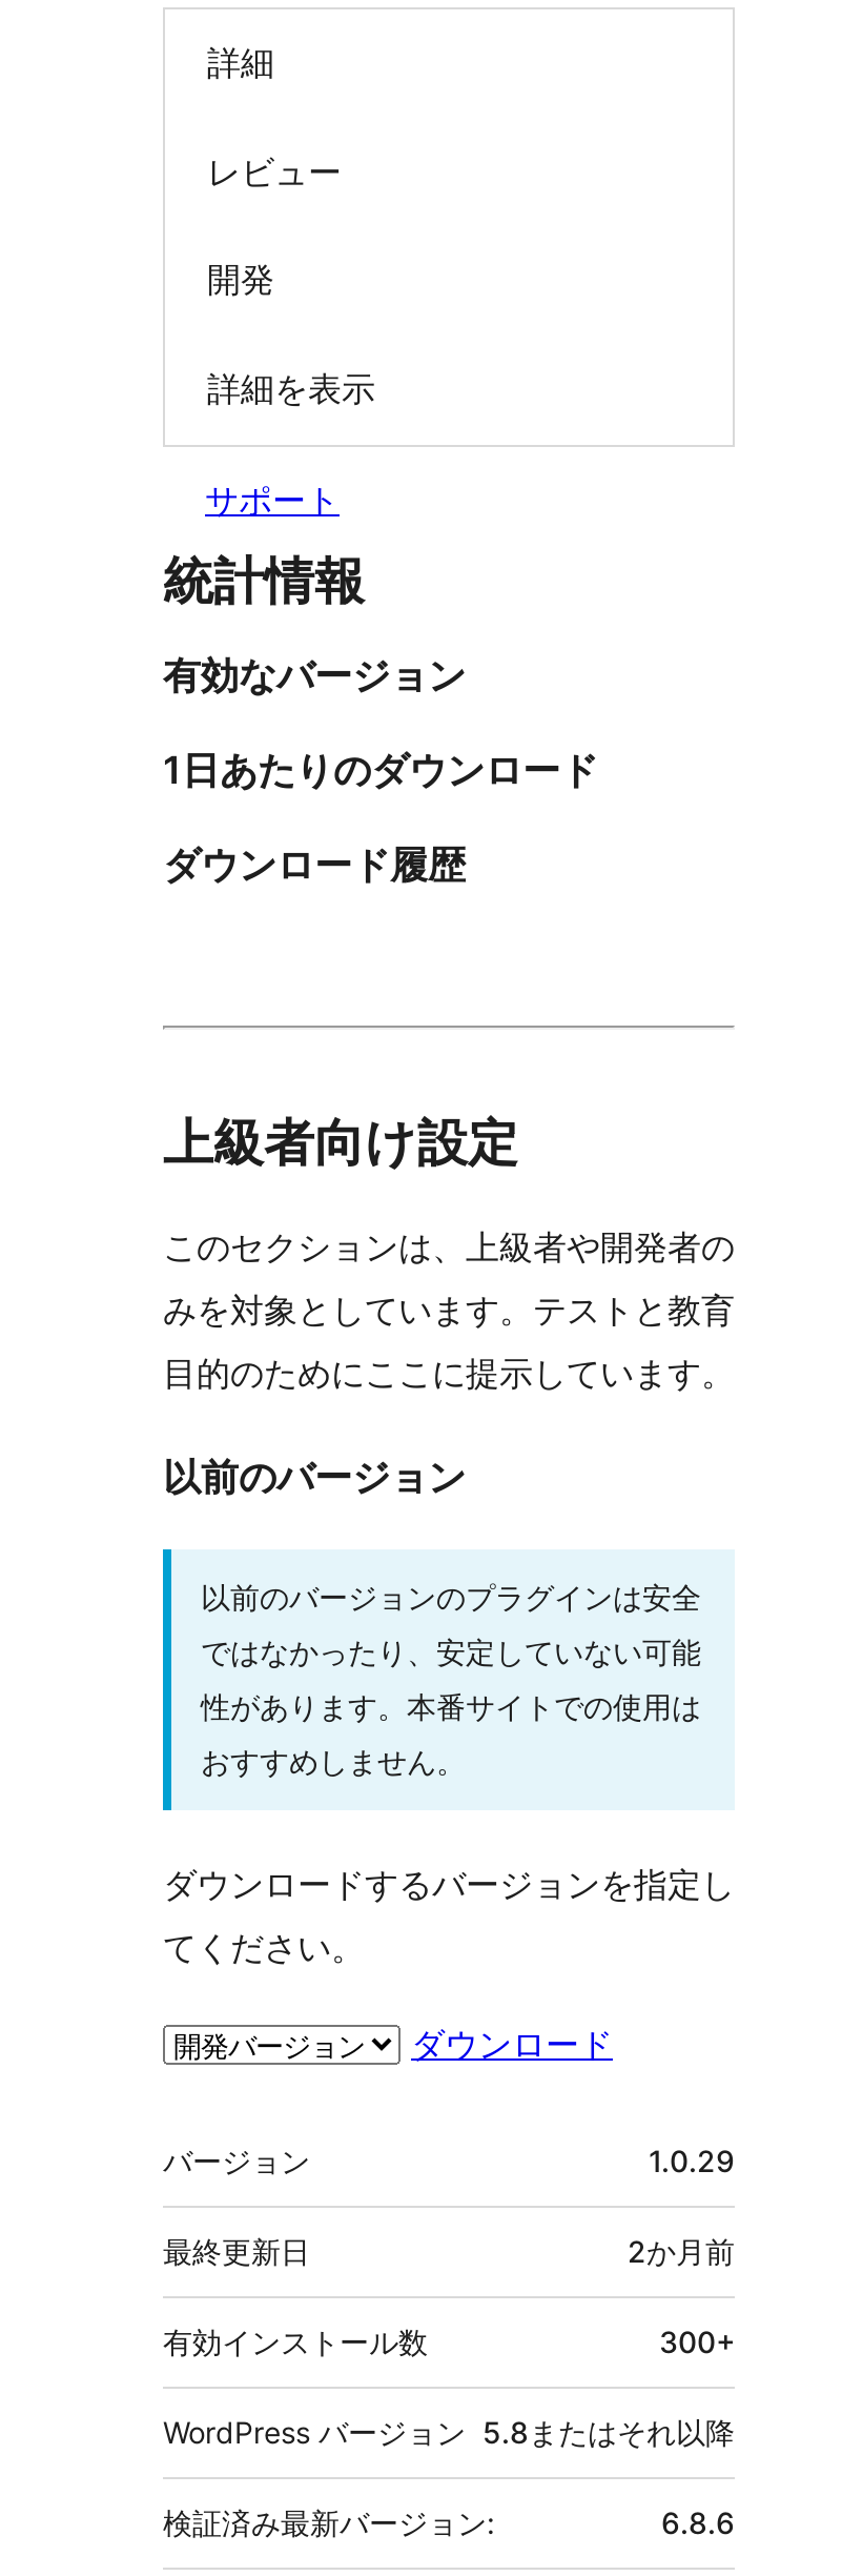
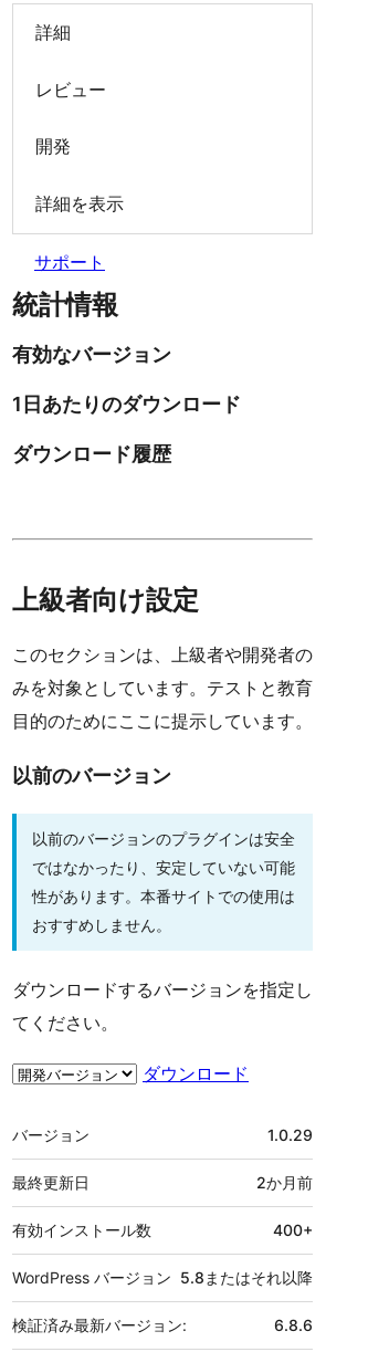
- 300+
+ 400+
